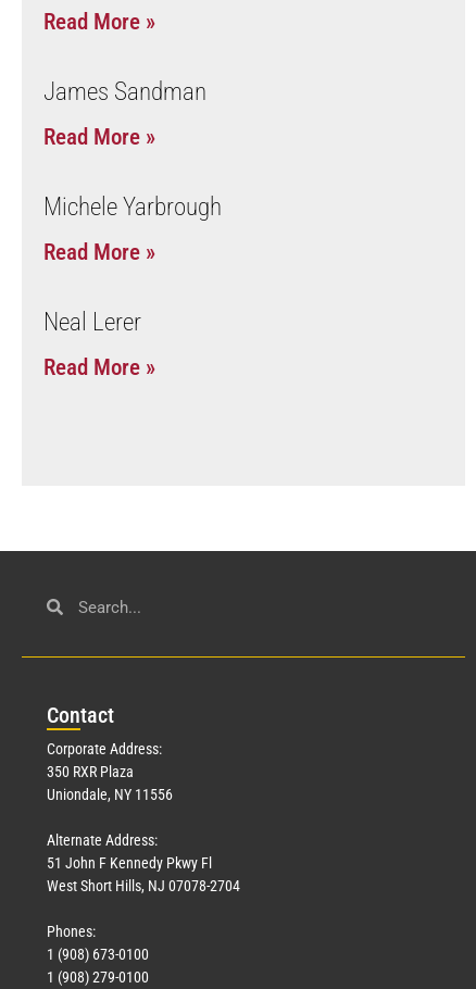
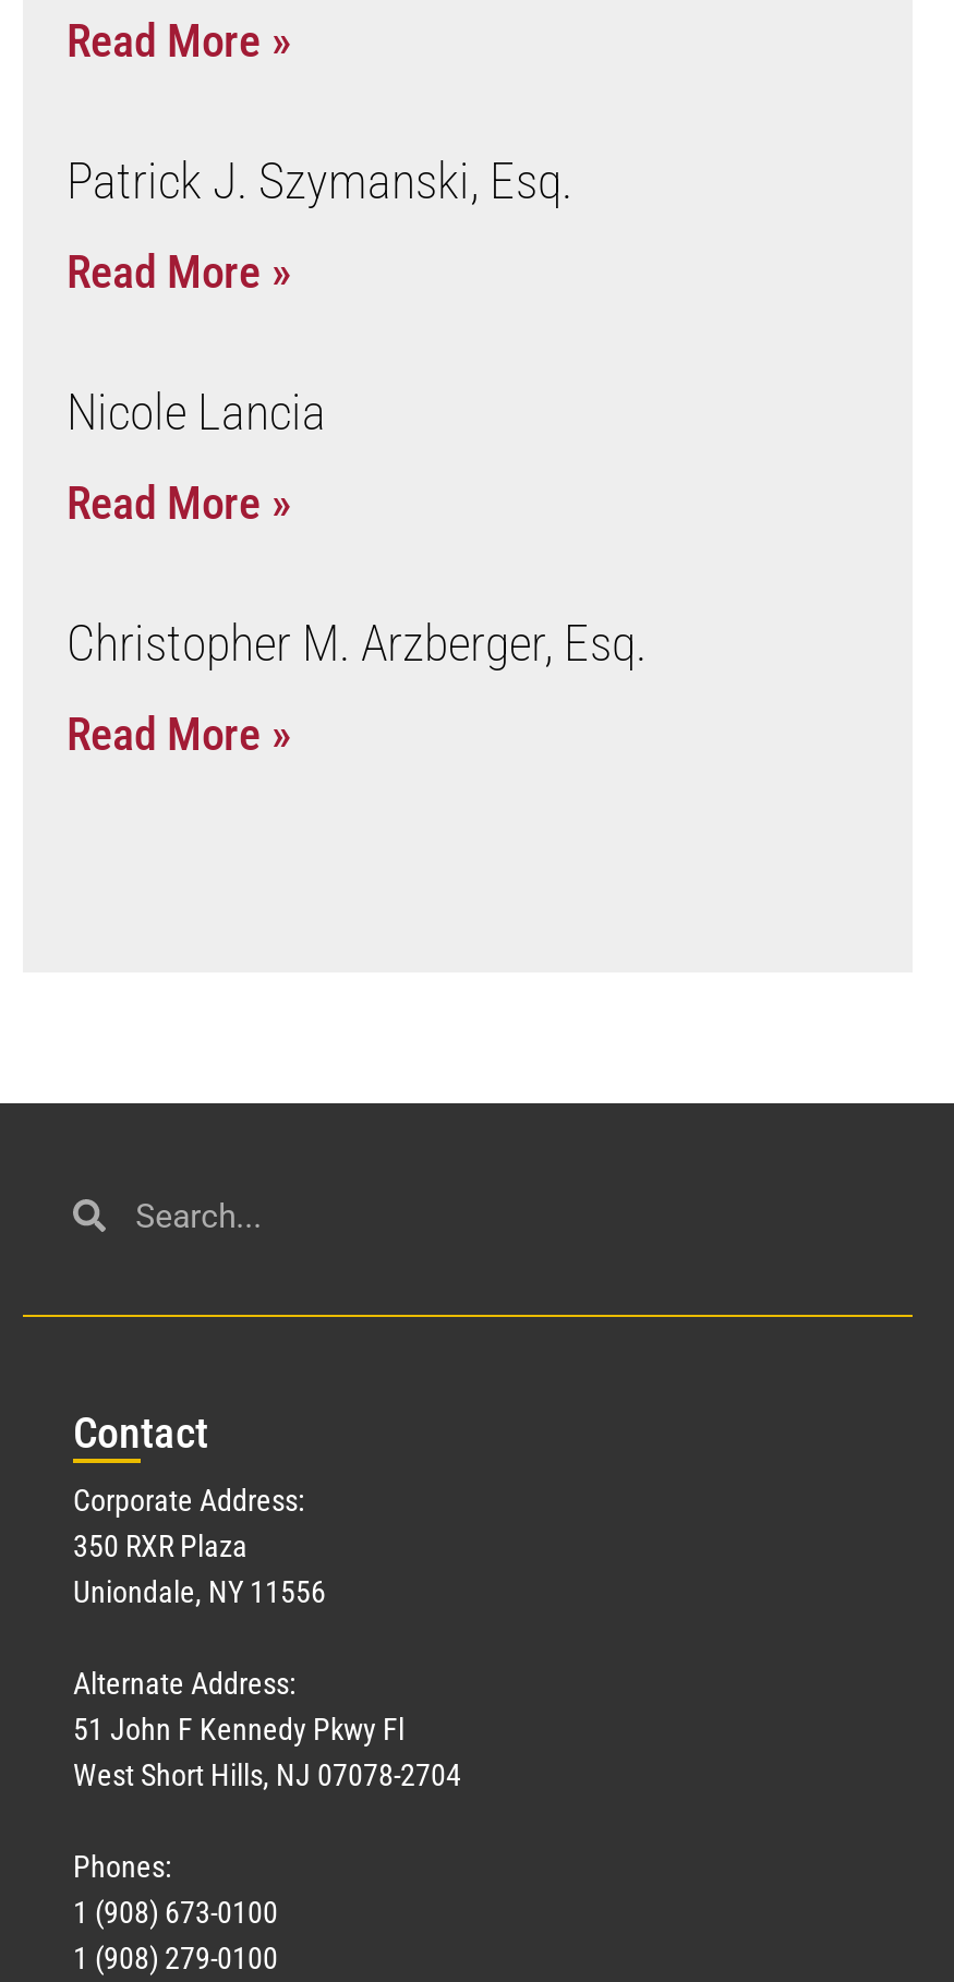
- James Sandman
+ Patrick J. Szymanski, Esq.

- Michele Yarbrough
+ Nicole Lancia

- Neal Lerer
+ Christopher M. Arzberger, Esq.
